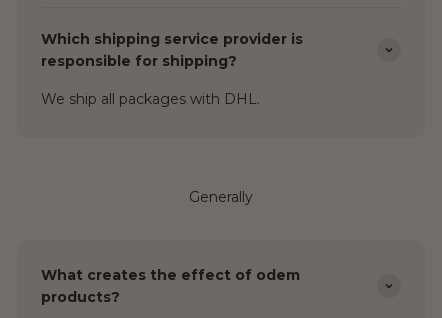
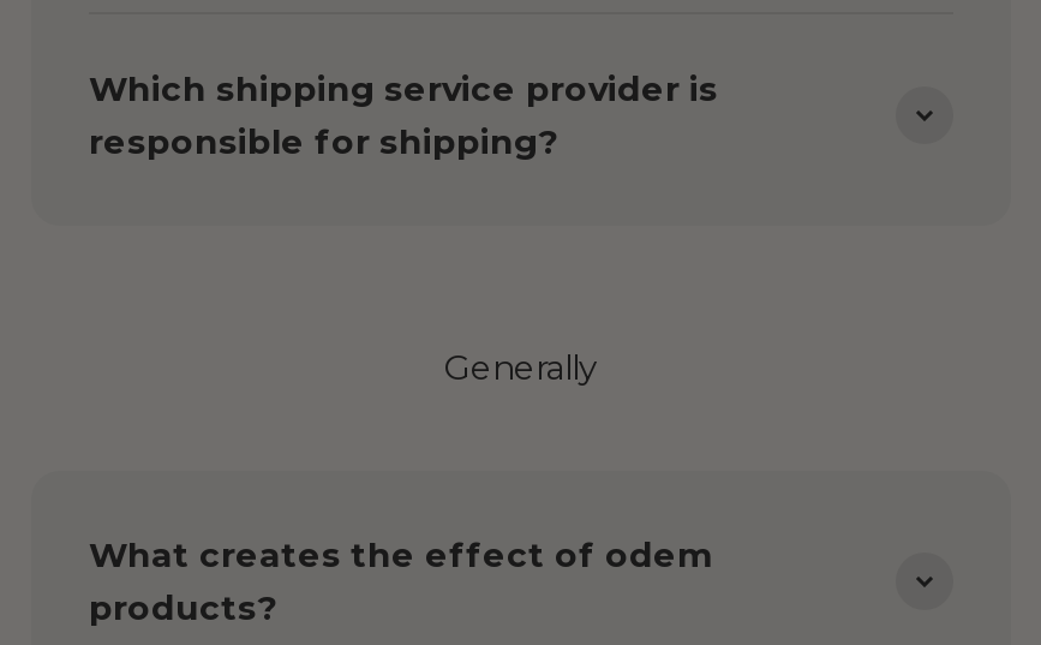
- We ship all packages with DHL.
